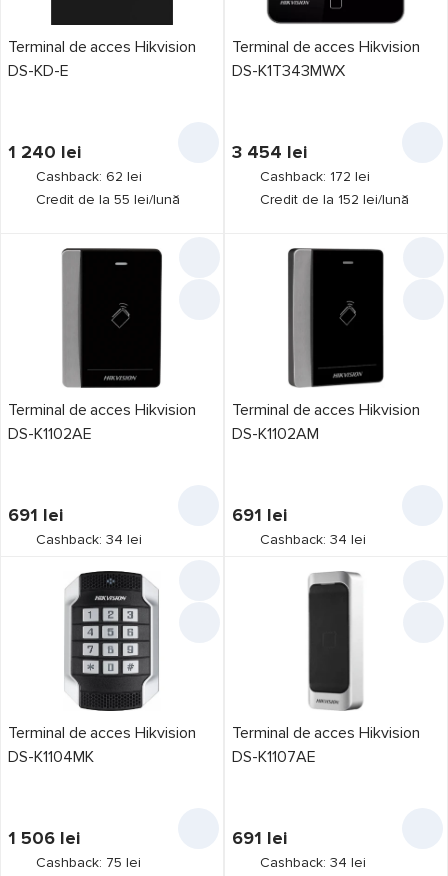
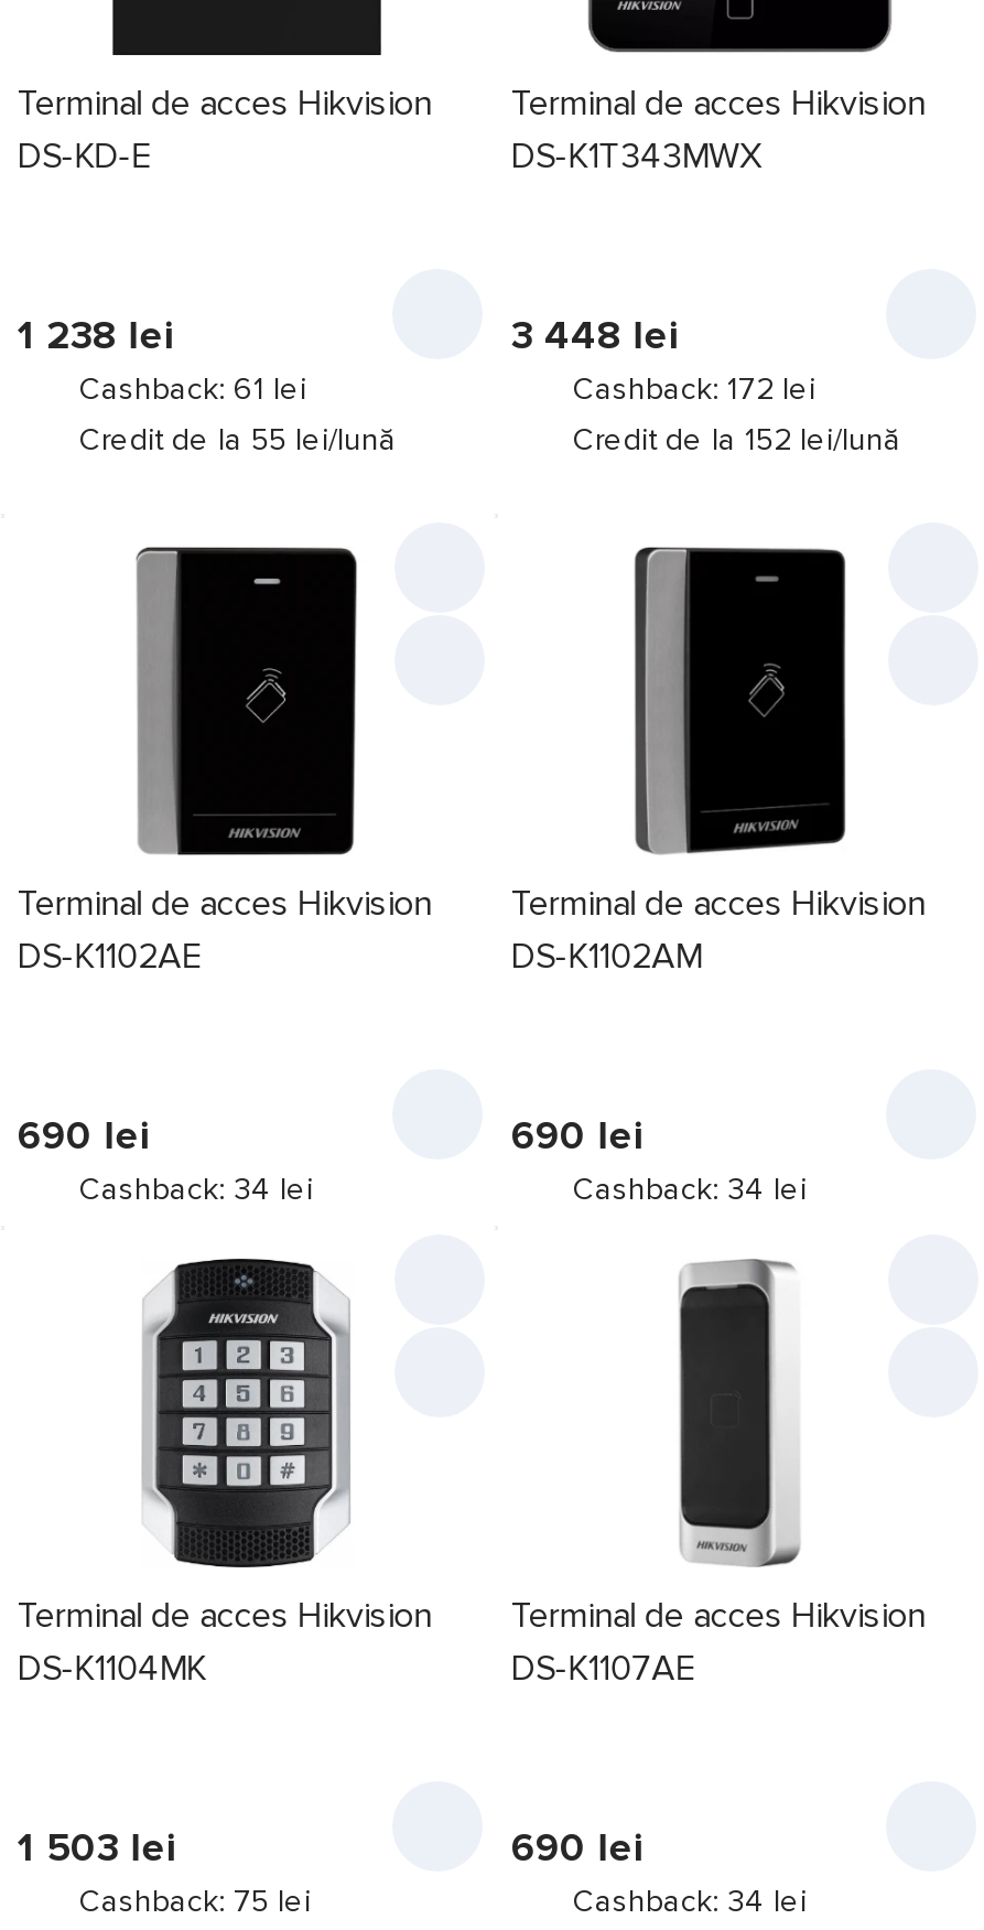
- 1 240 lei
+ 1 238 lei

- 3 454 lei
+ 3 448 lei

- Cashback: 62 lei
+ Cashback: 61 lei

- 691 lei
+ 690 lei

- 691 lei
+ 690 lei

- 1 506 lei
+ 1 503 lei

- 691 lei
+ 690 lei
